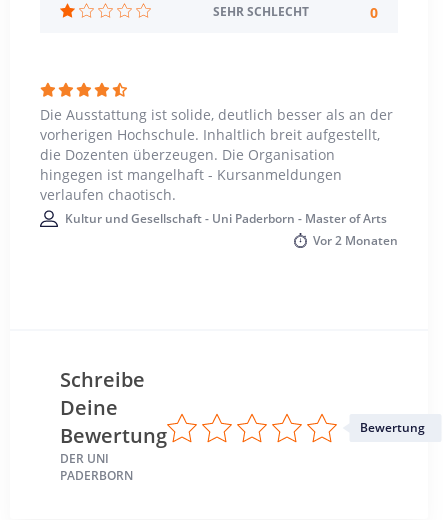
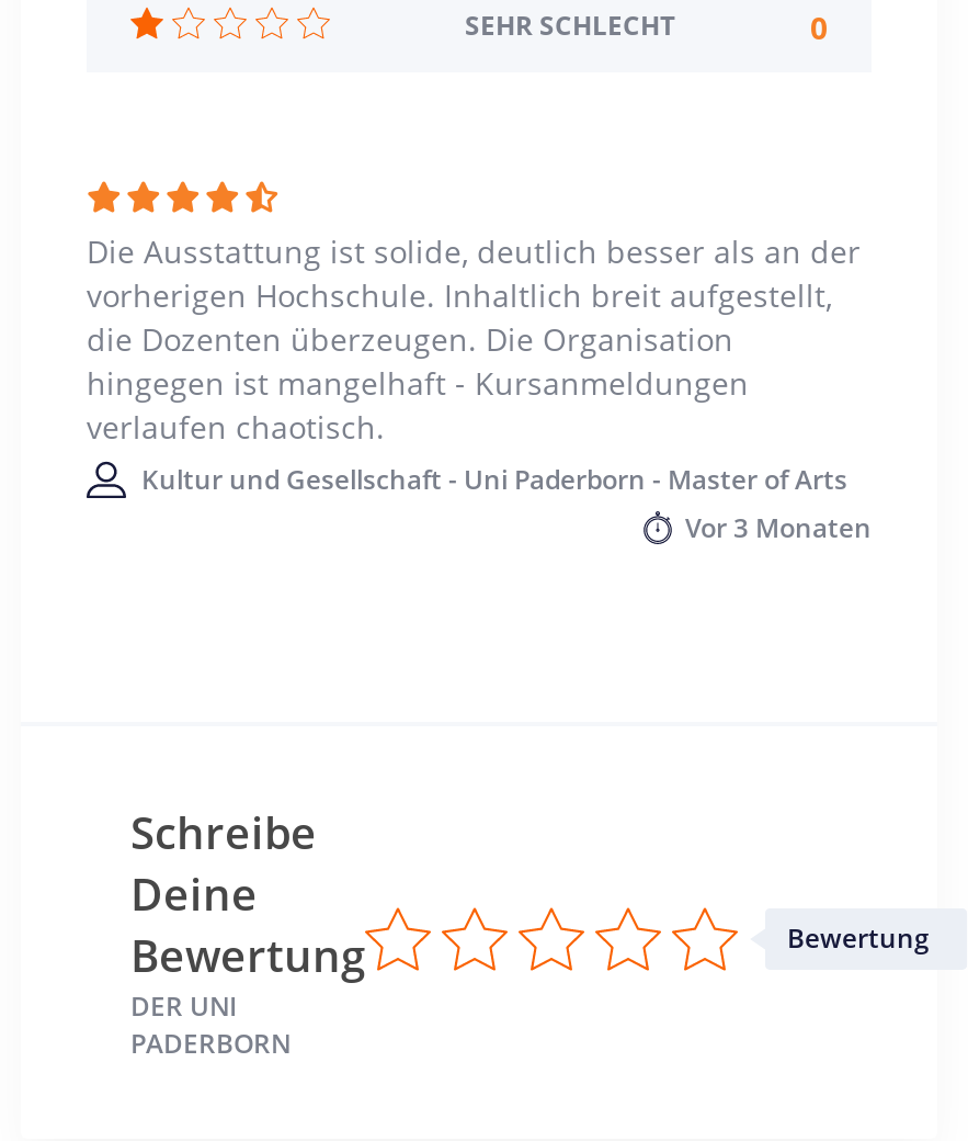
- Vor 2 Monaten
+ Vor 3 Monaten
